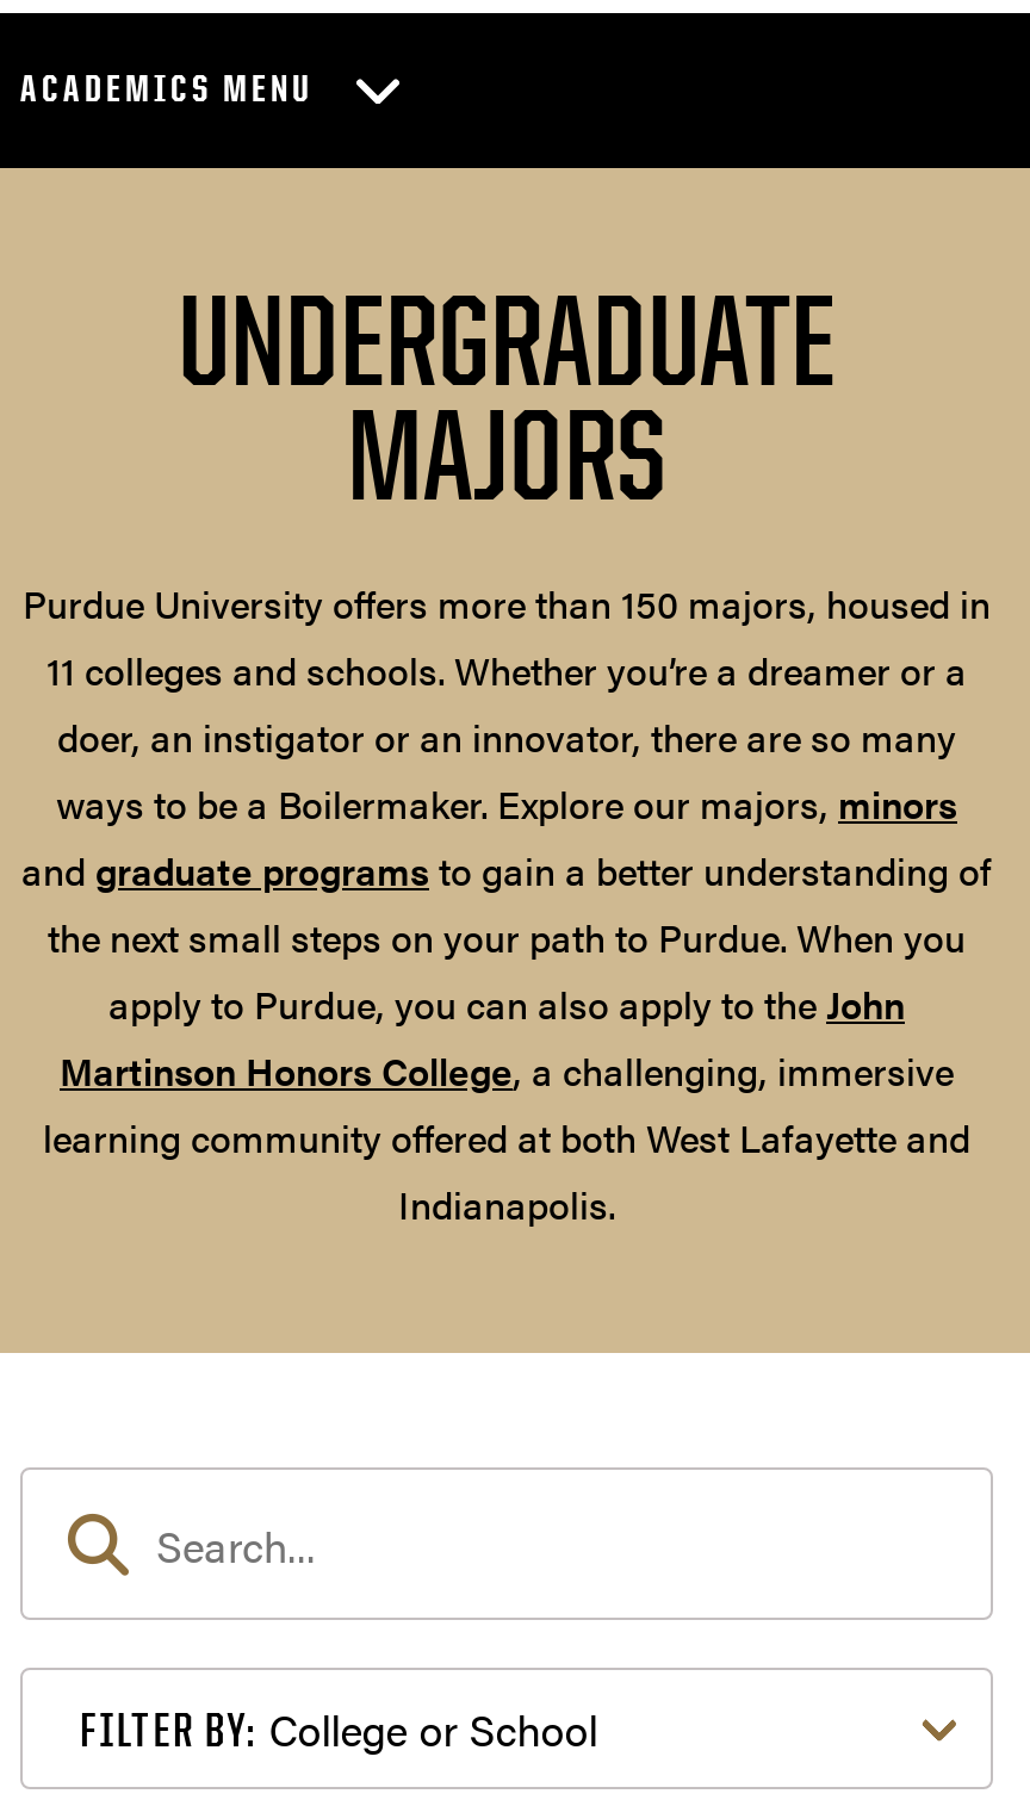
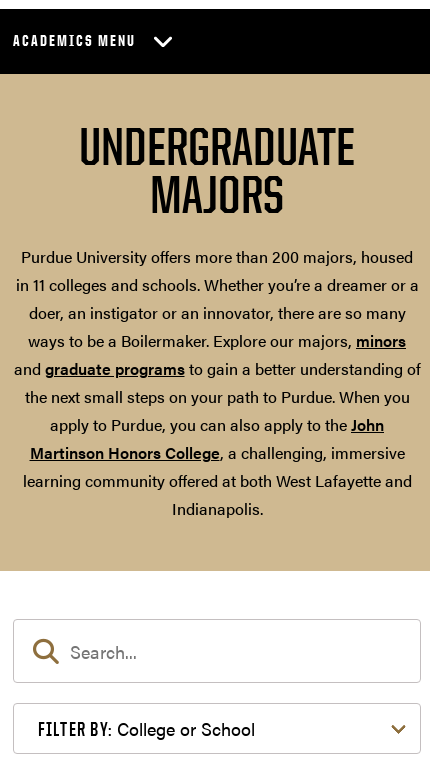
- Purdue University offers more than 150 majors, housed in
- 11 colleges and schools. Whether you’re a dreamer or a
+ Purdue University offers more than 200 majors, housed
+ in 11 colleges and schools. Whether you’re a dreamer or a
